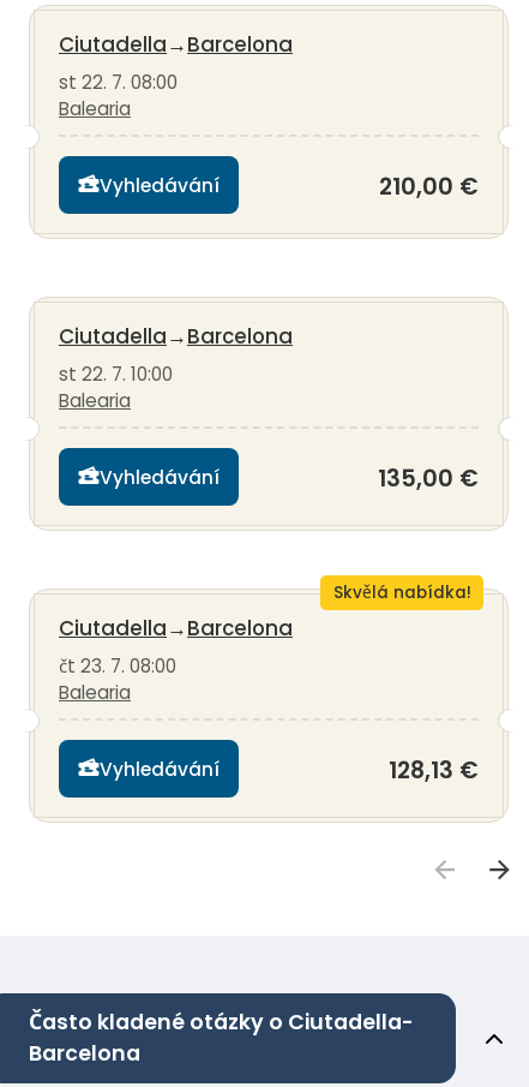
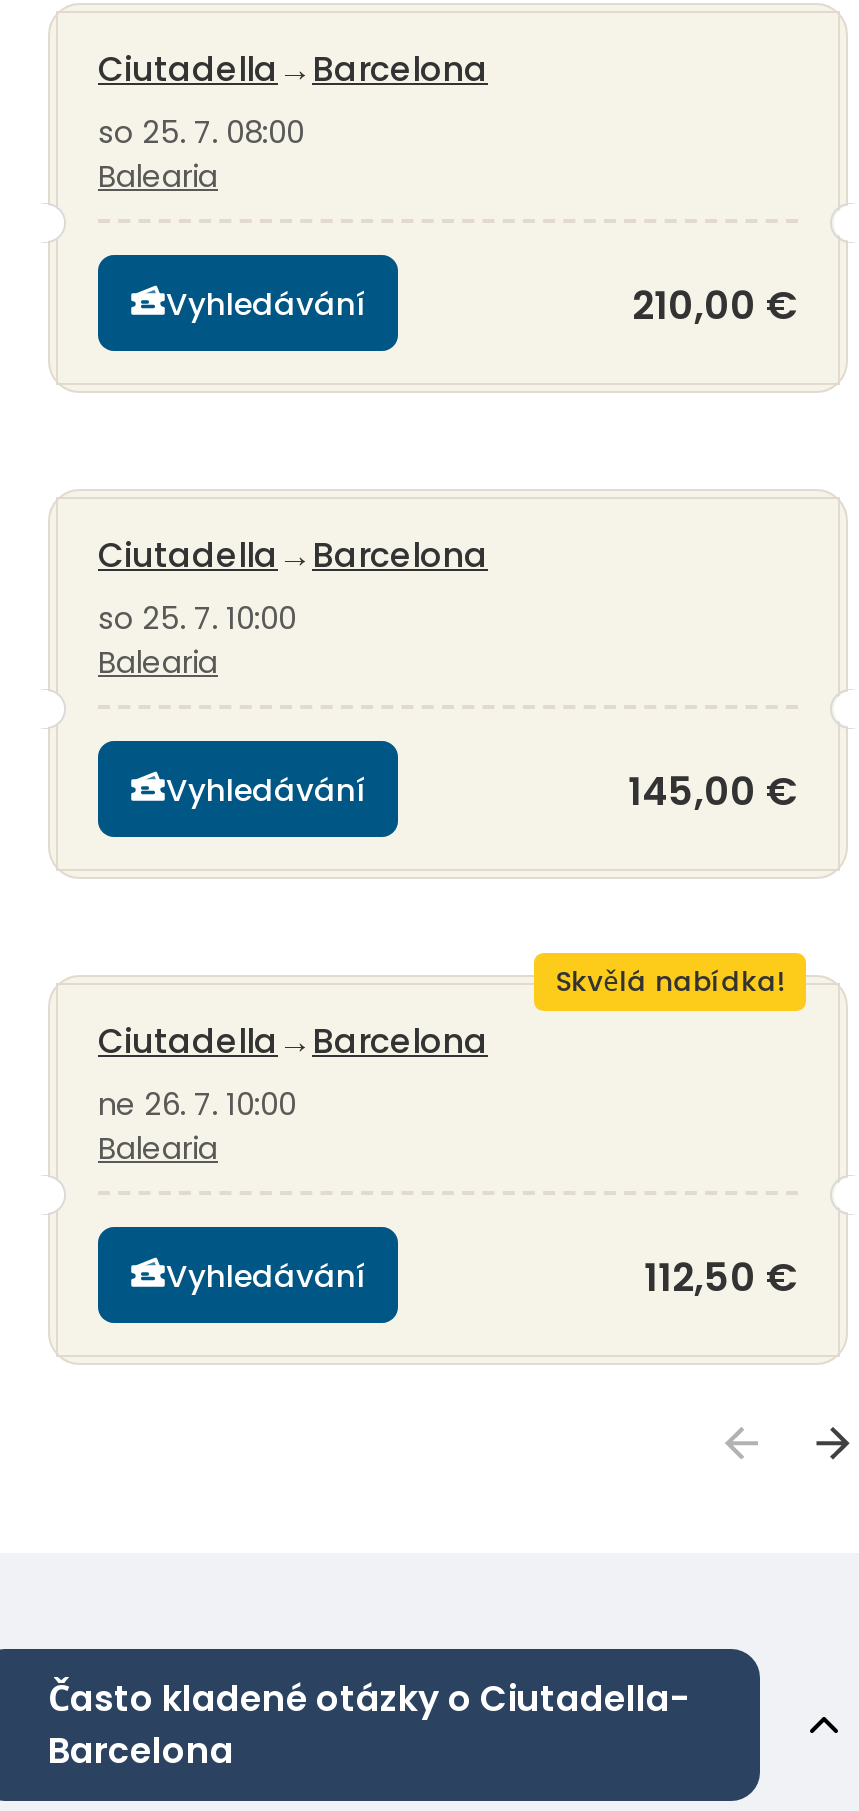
- st 22. 7. 08:00
+ so 25. 7. 08:00

- st 22. 7. 10:00
+ so 25. 7. 10:00

- 135,00 €
+ 145,00 €

- čt 23. 7. 08:00
+ ne 26. 7. 10:00

- 128,13 €
+ 112,50 €
